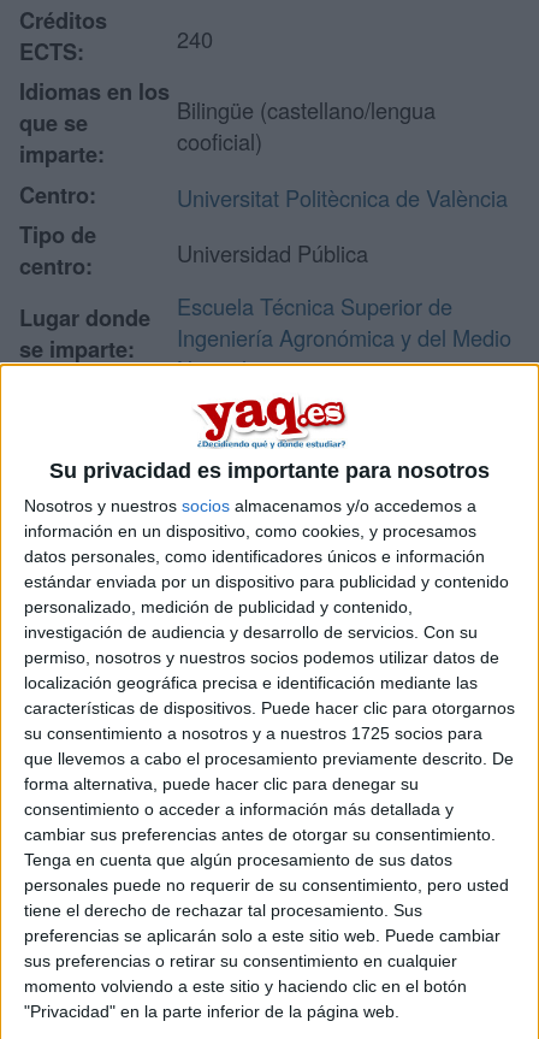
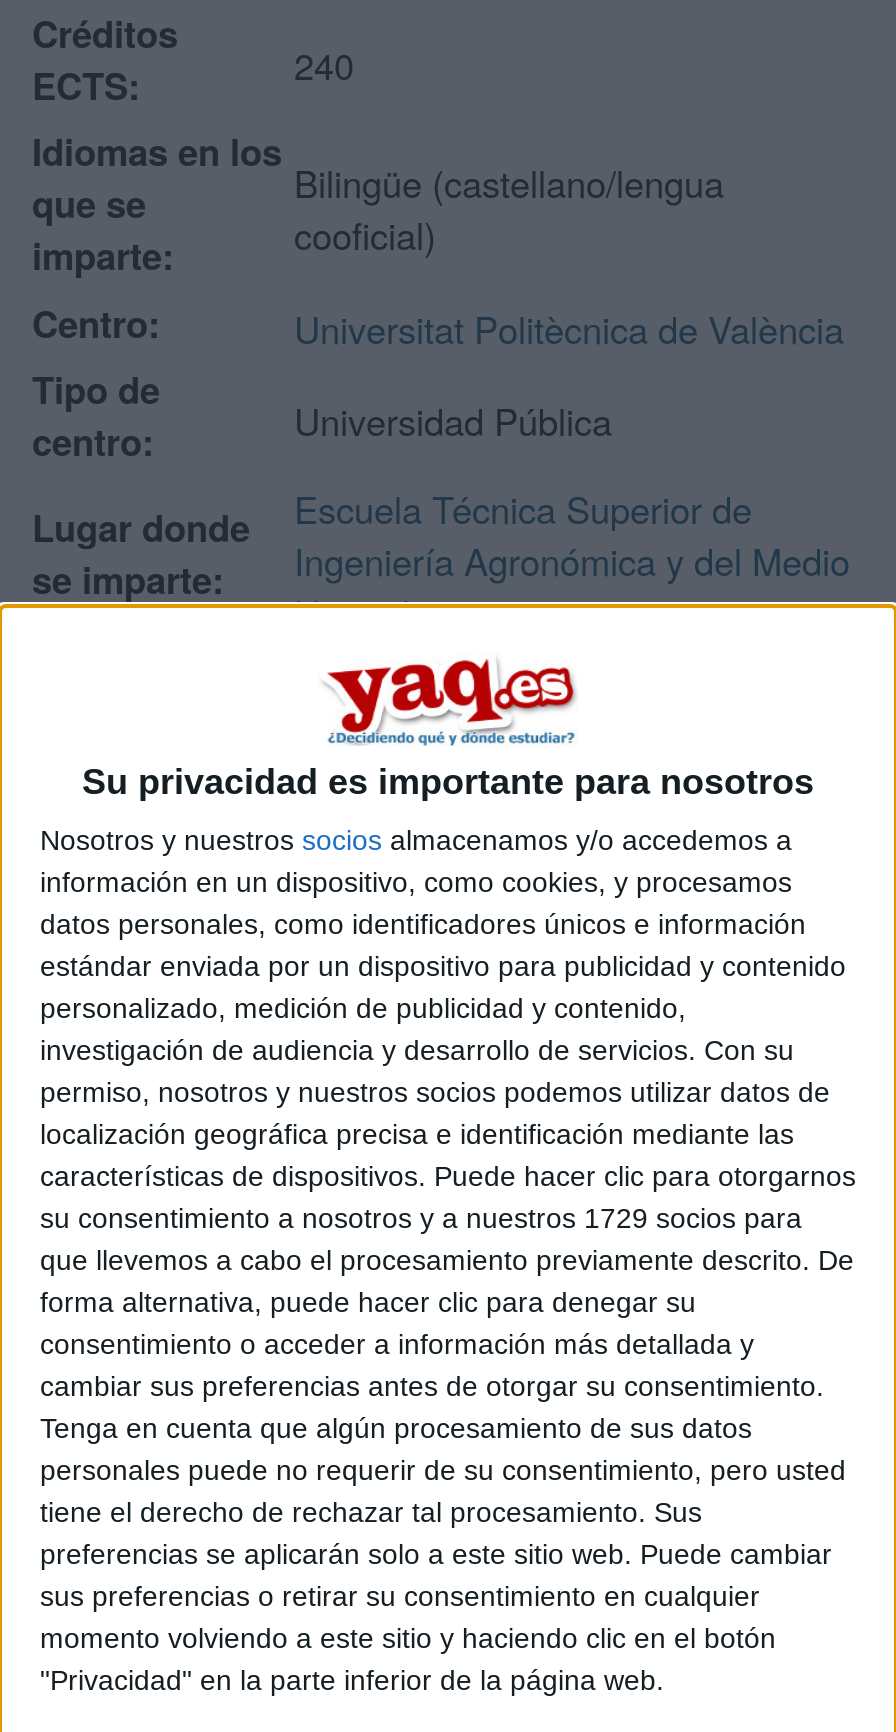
- su consentimiento a nosotros y a nuestros 1725 socios para
+ su consentimiento a nosotros y a nuestros 1729 socios para
